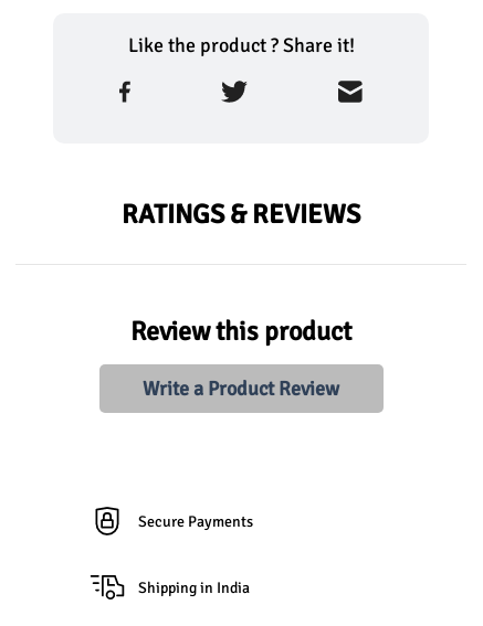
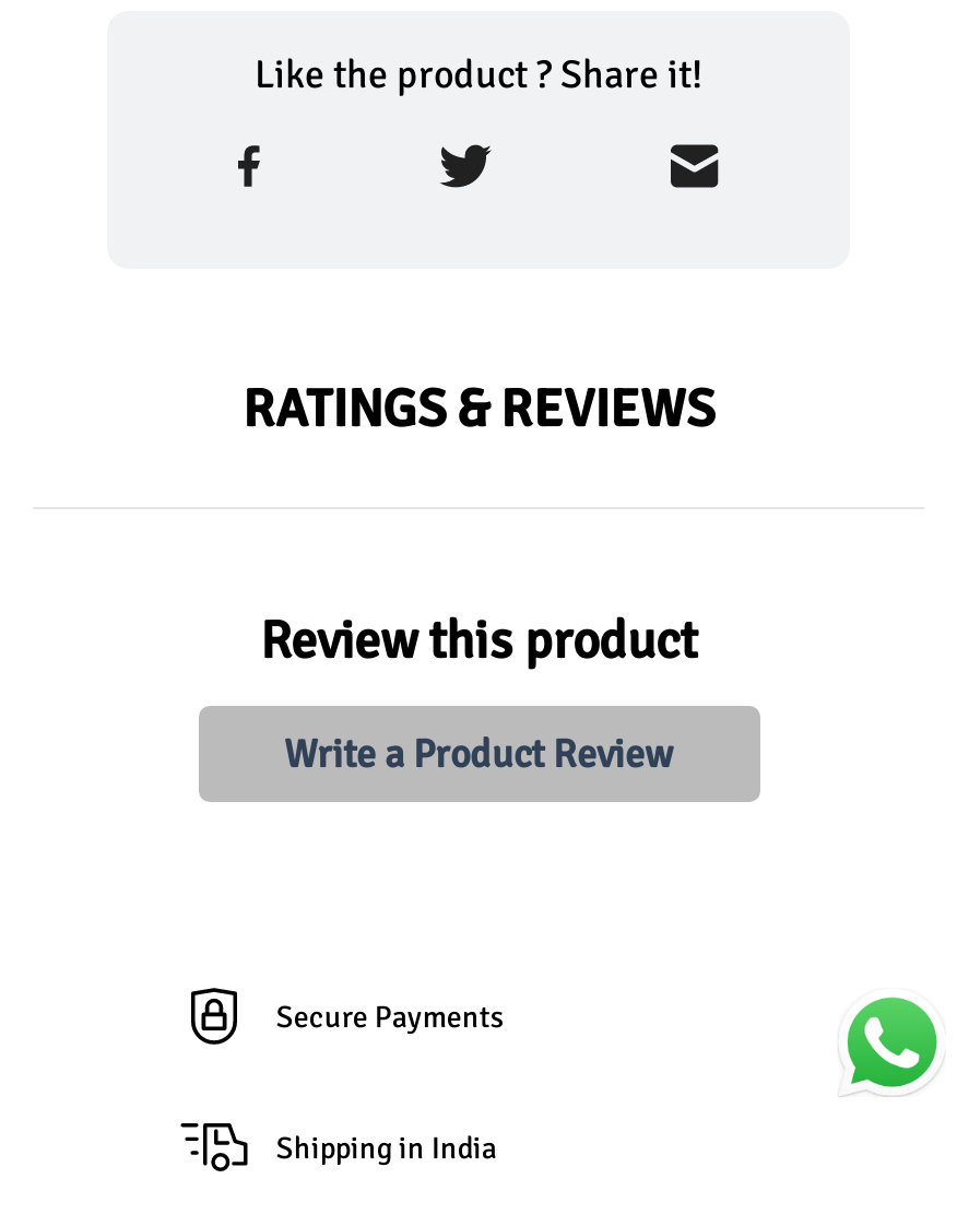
+ [image]
